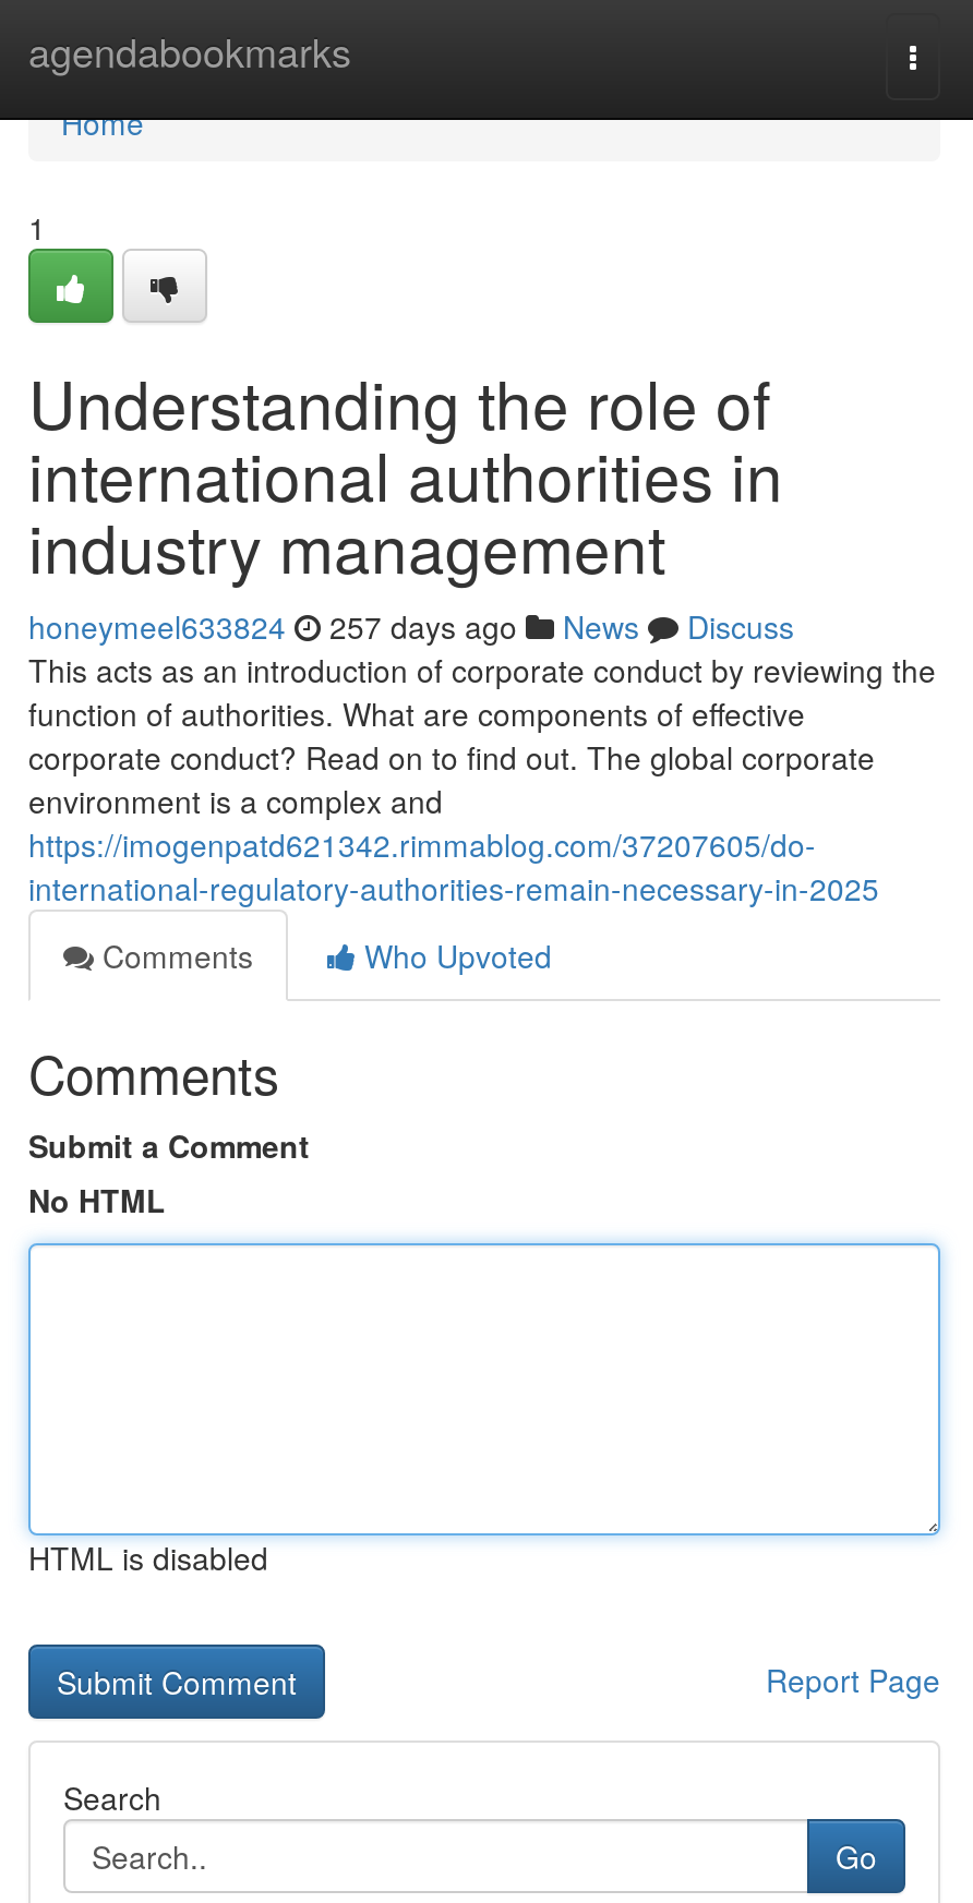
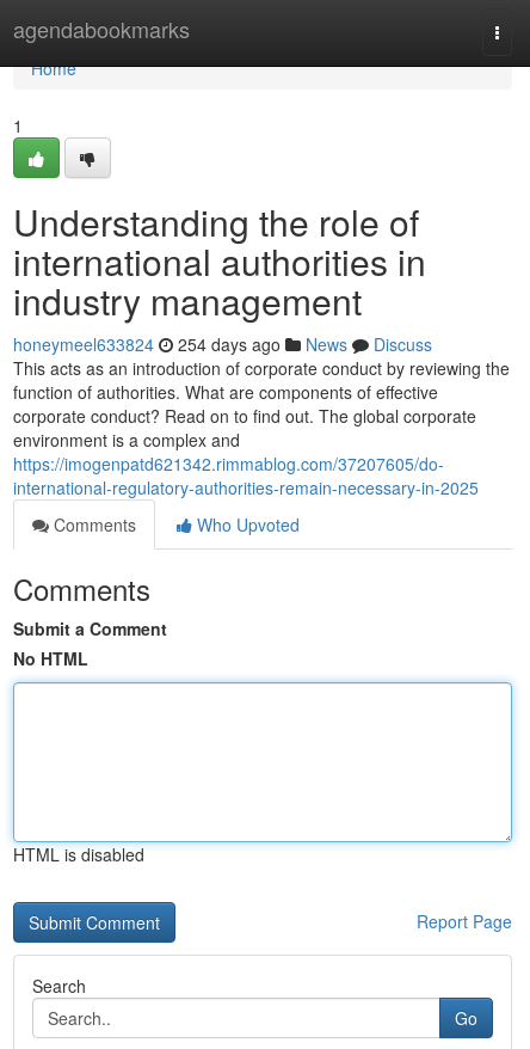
- honeymeel633824 257 days ago News Discuss
+ honeymeel633824 254 days ago News Discuss
